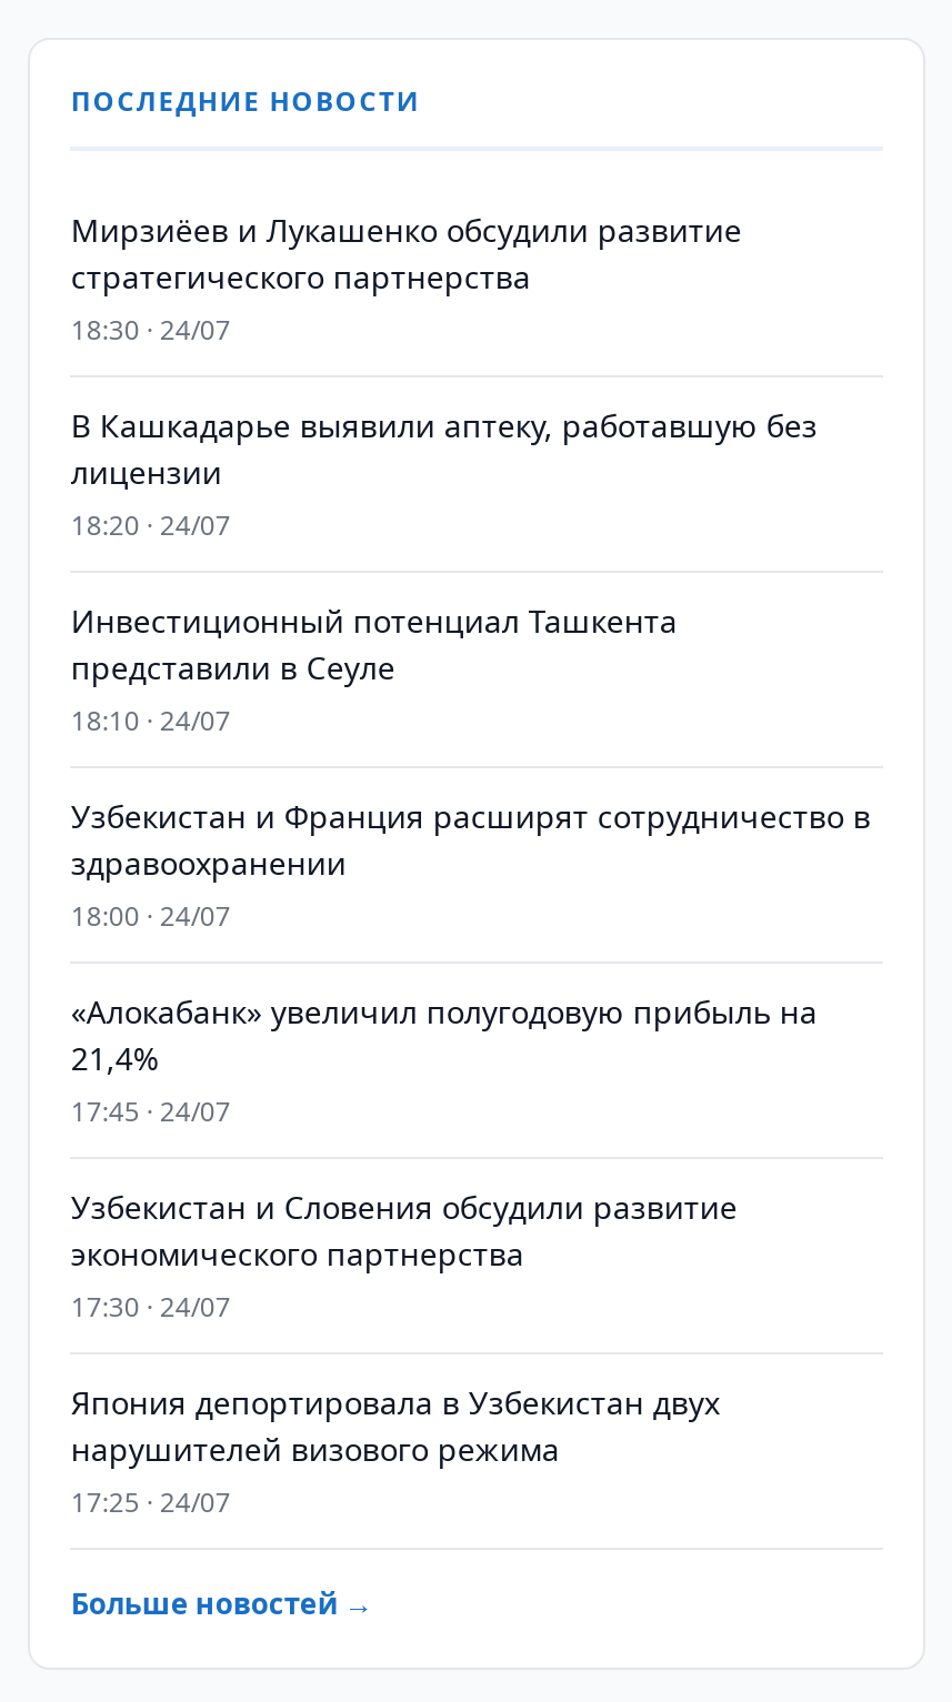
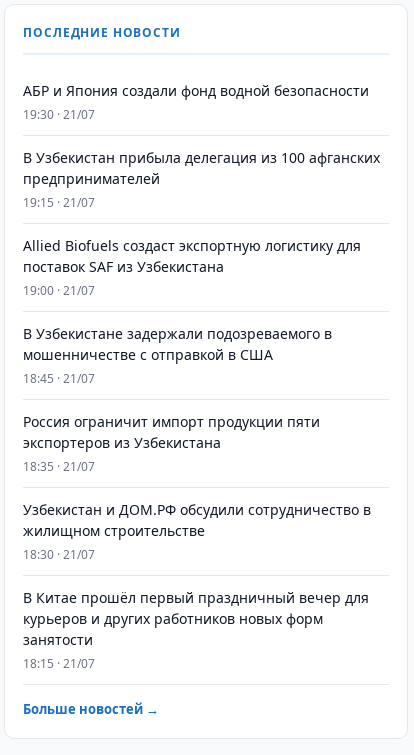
- Мирзиёев и Лукашенко обсудили развитие
- стратегического партнерства
- 18:30 · 24/07
+ АБР и Япония создали фонд водной безопасности
+ 19:30 · 21/07

- В Кашкадарье выявили аптеку, работавшую без
- лицензии
- 18:20 · 24/07
+ В Узбекистан прибыла делегация из 100 афганских
+ предпринимателей
+ 19:15 · 21/07

- Инвестиционный потенциал Ташкента
- представили в Сеуле
- 18:10 · 24/07
+ Allied Biofuels создаст экспортную логистику для
+ поставок SAF из Узбекистана
+ 19:00 · 21/07

- Узбекистан и Франция расширят сотрудничество в
- здравоохранении
- 18:00 · 24/07
+ В Узбекистане задержали подозреваемого в
+ мошенничестве с отправкой в США
+ 18:45 · 21/07

- «Алокабанк» увеличил полугодовую прибыль на
- 21,4%
- 17:45 · 24/07
+ Россия ограничит импорт продукции пяти
+ экспортеров из Узбекистана
+ 18:35 · 21/07

- Узбекистан и Словения обсудили развитие
- экономического партнерства
- 17:30 · 24/07
+ Узбекистан и ДОМ.РФ обсудили сотрудничество в
+ жилищном строительстве
+ 18:30 · 21/07

- Япония депортировала в Узбекистан двух
- нарушителей визового режима
- 17:25 · 24/07
+ В Китае прошёл первый праздничный вечер для
+ курьеров и других работников новых форм
+ занятости
+ 18:15 · 21/07
